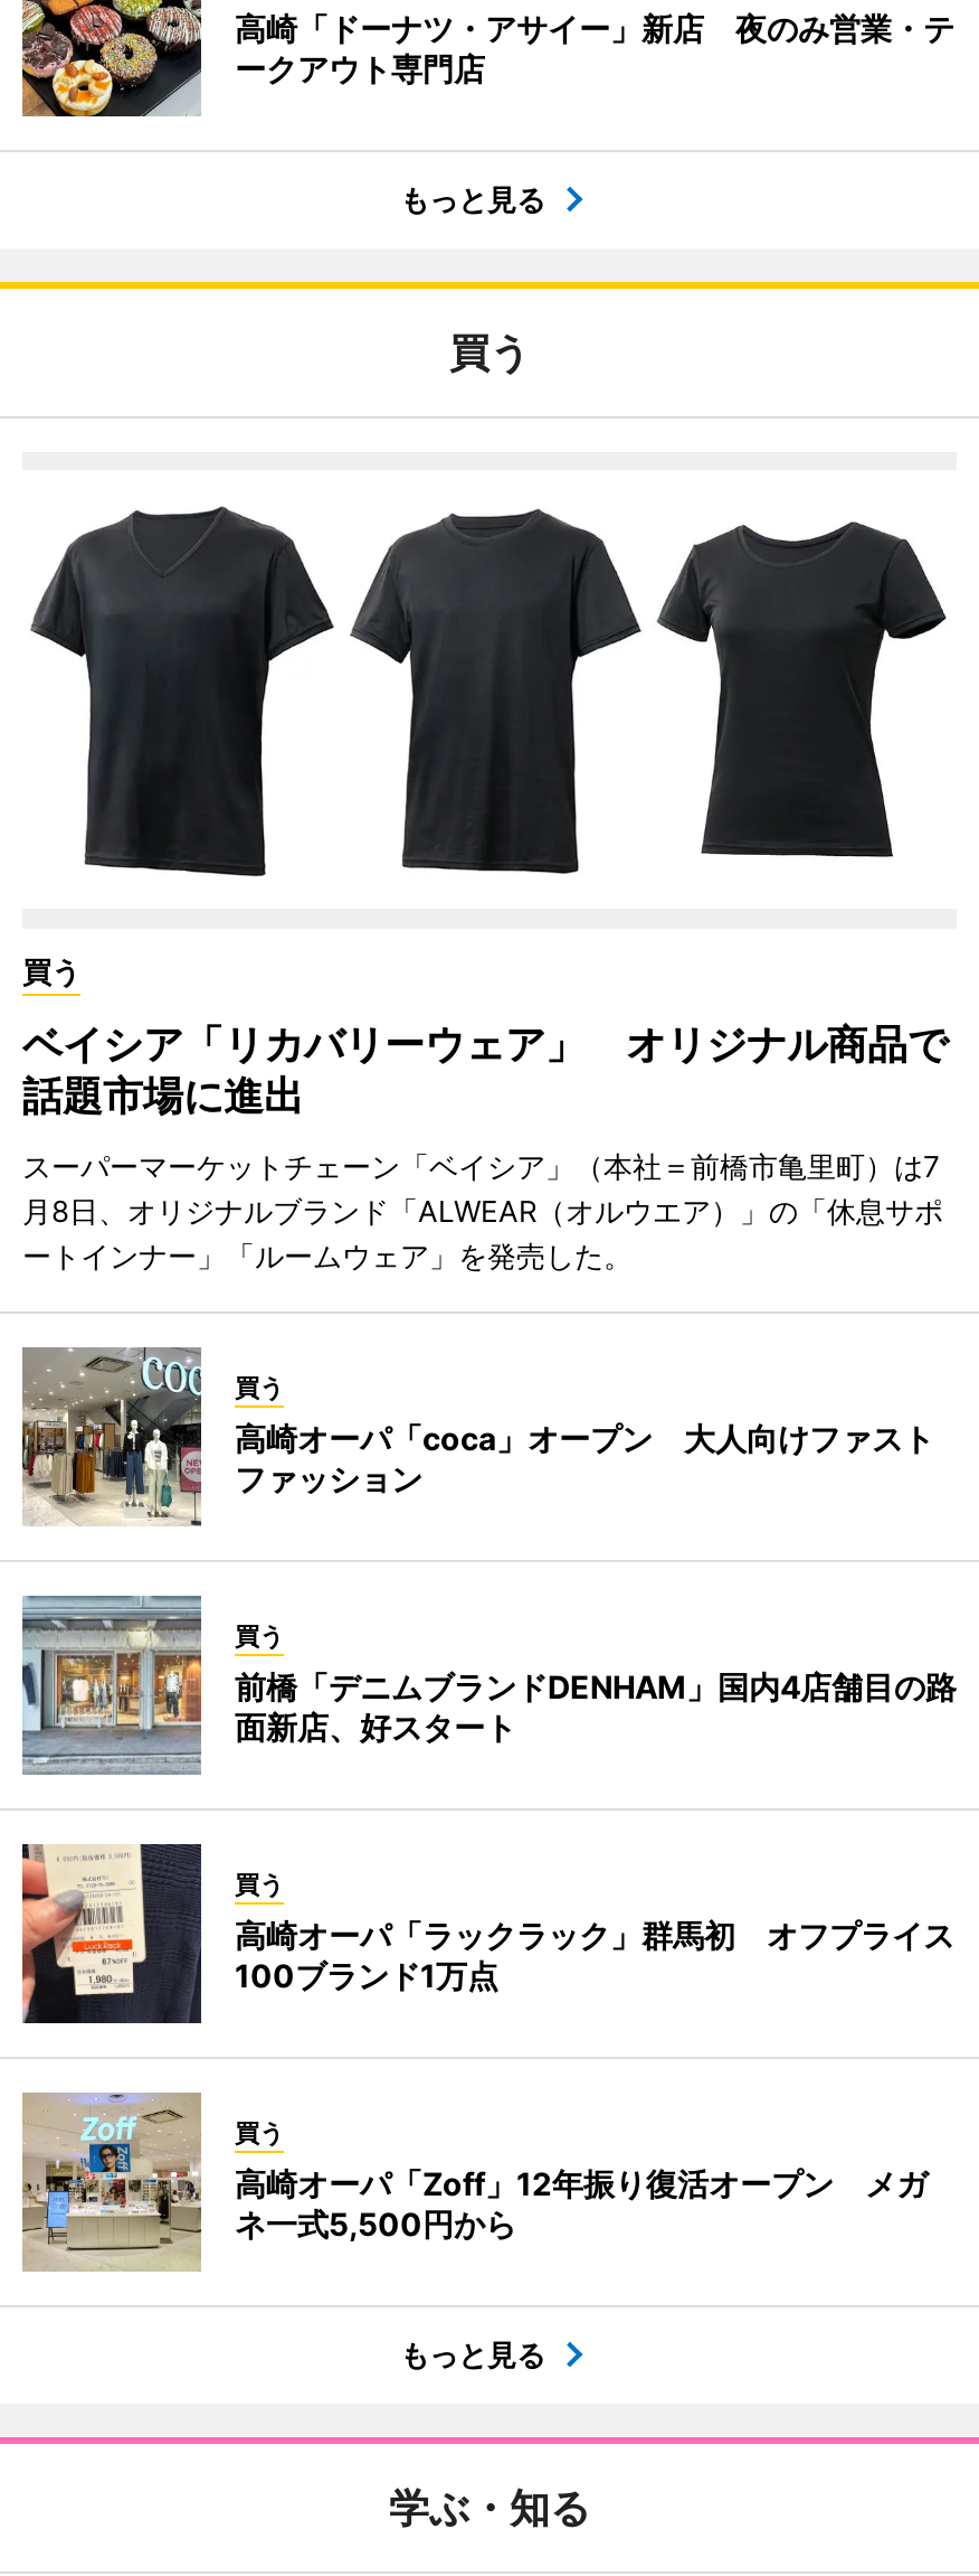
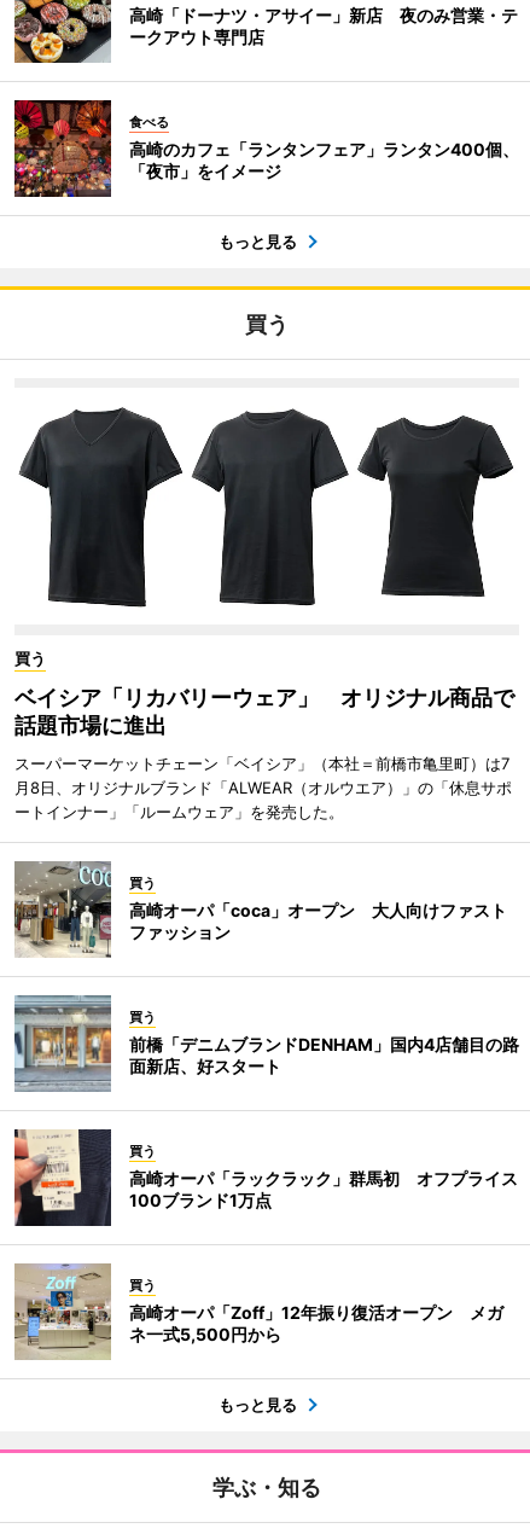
+ [image]
+ 食べる
+ 高崎のカフェ「ランタンフェア」ランタン400個、
+ 「夜市」をイメージ
